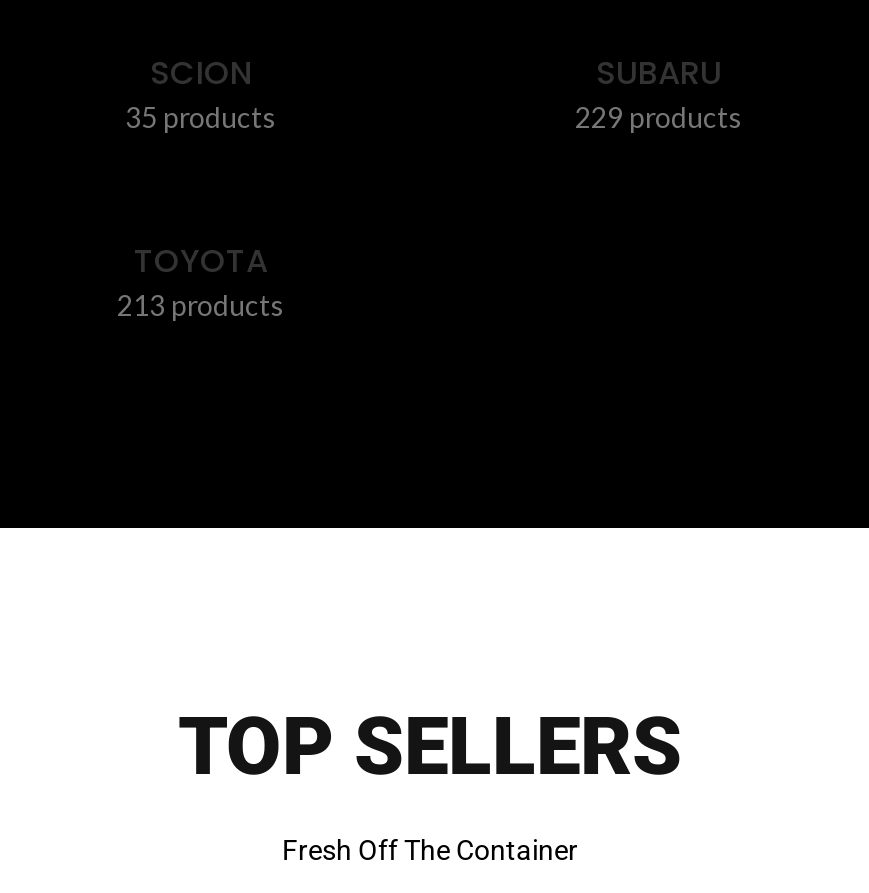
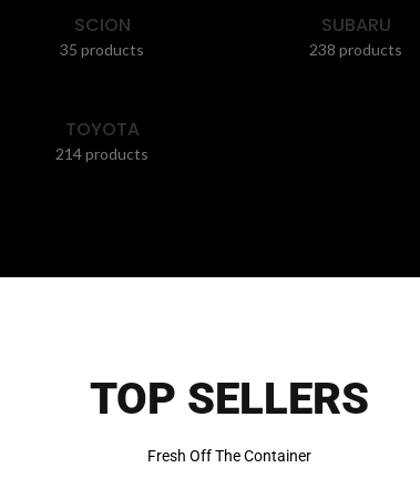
- 229 products
+ 238 products

- 213 products
+ 214 products
